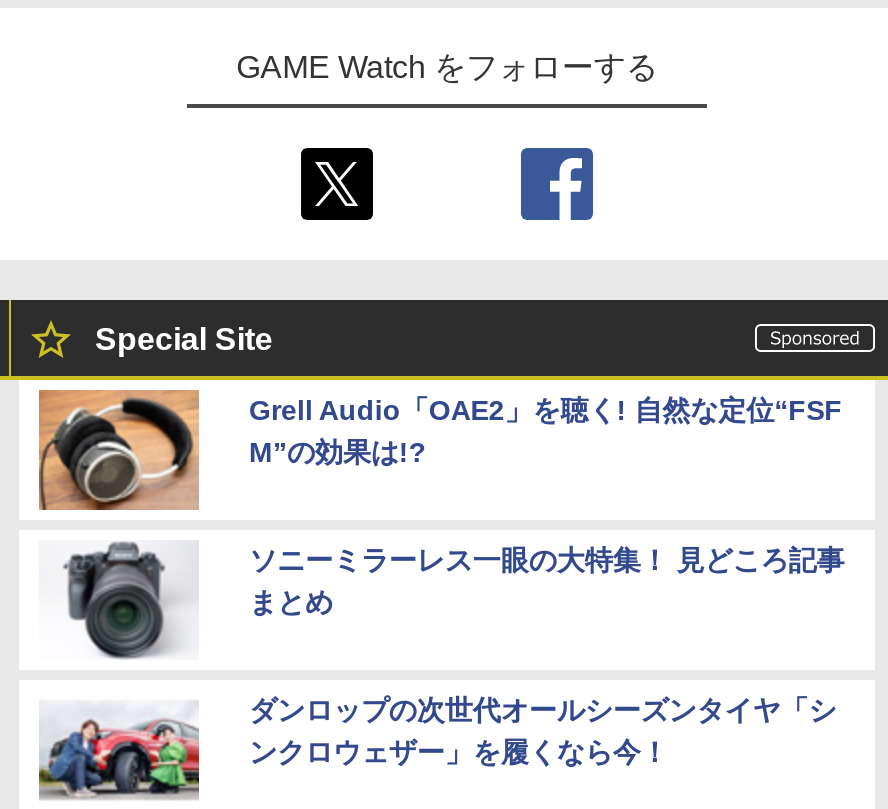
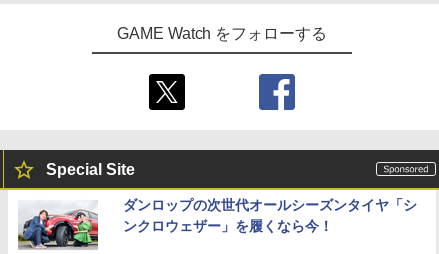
- [image]
- Grell Audio「OAE2」を聴く! 自然な定位“FSF
- M”の効果は!?
- ソニーミラーレス一眼の大特集！ 見どころ記事
- まとめ

- [image]
